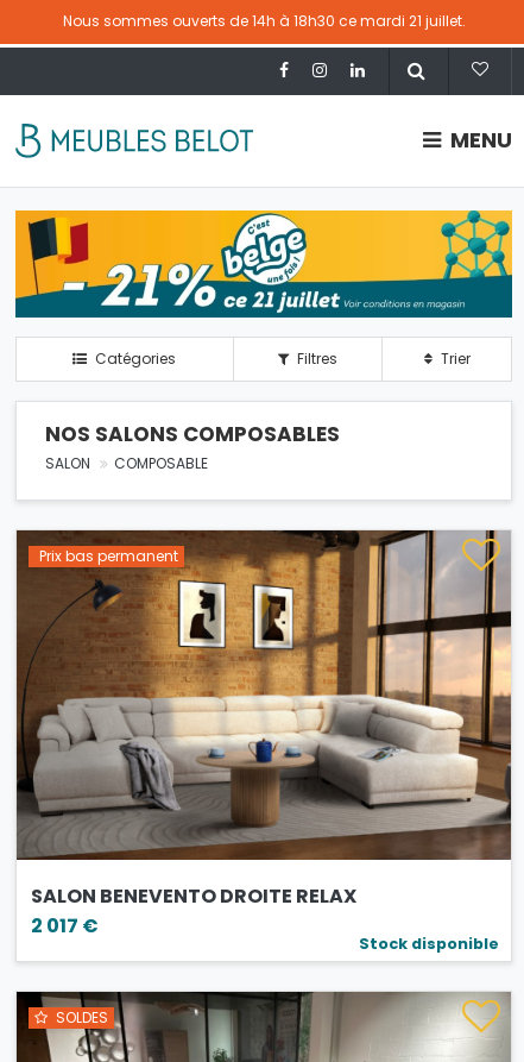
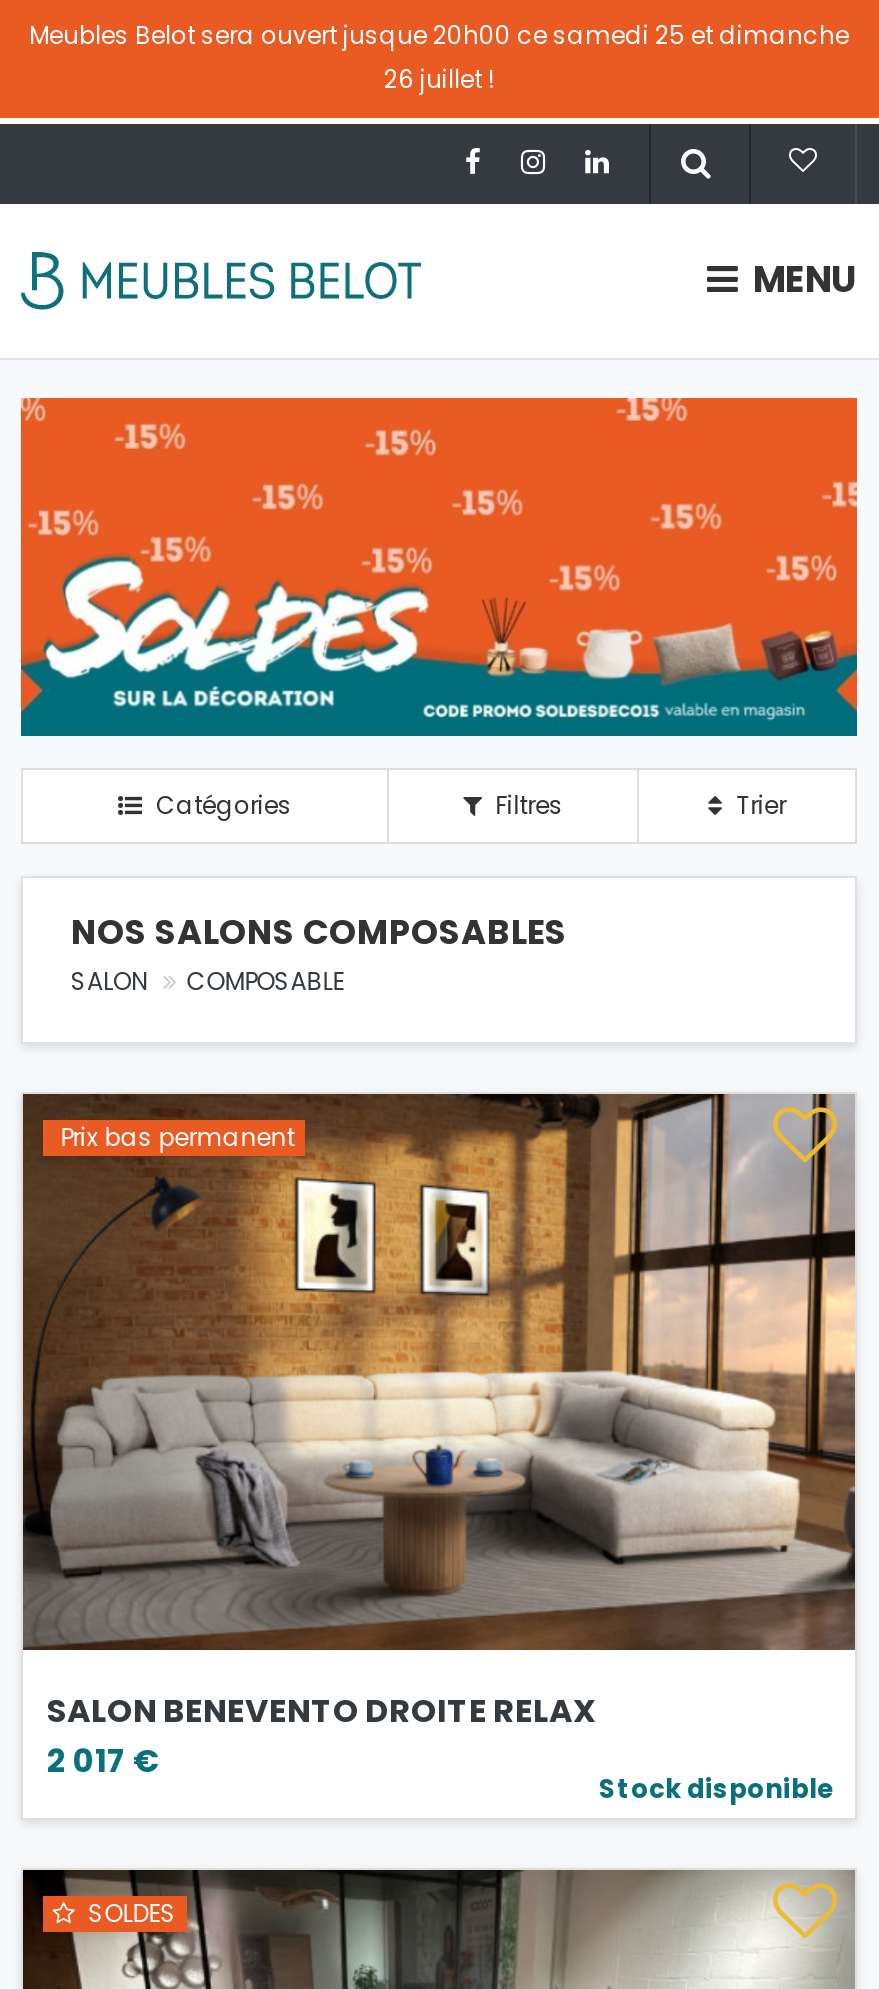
- Nous sommes ouverts de 14h à 18h30 ce mardi 21 juillet.
+ Meubles Belot sera ouvert jusque 20h00 ce samedi 25 et dimanche
+ 26 juillet !

- [image]
+ [image]
